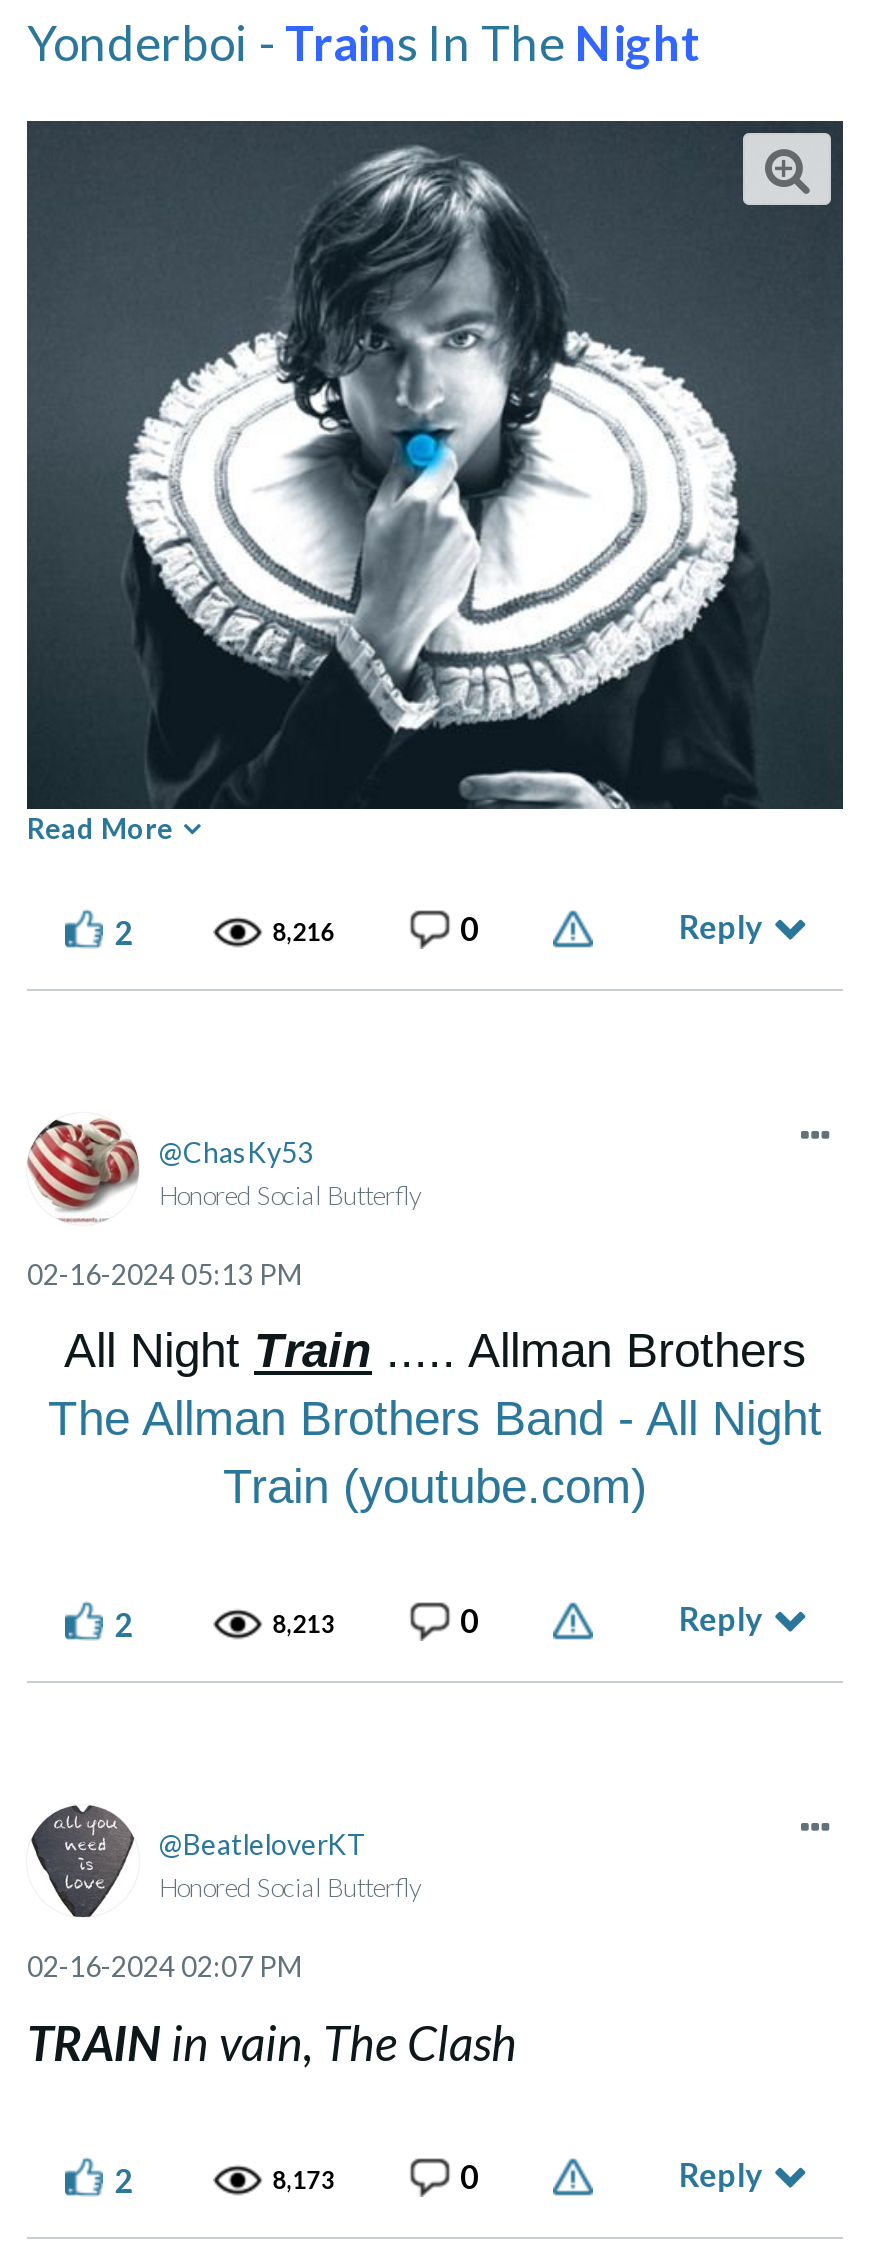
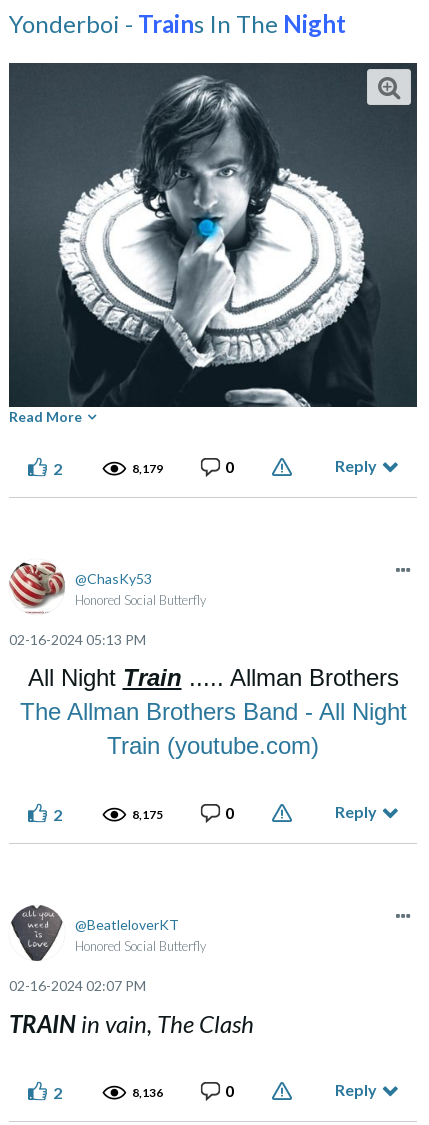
- 8,216
+ 8,179

- 8,213
+ 8,175

- 8,173
+ 8,136
